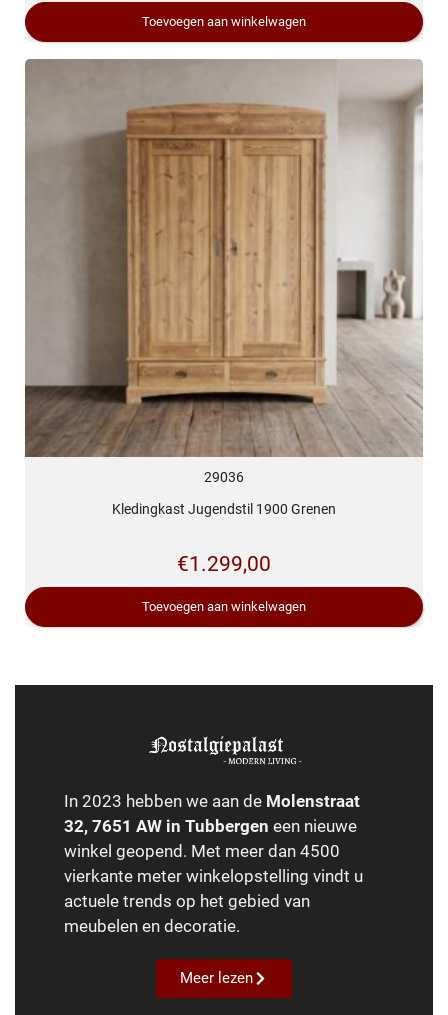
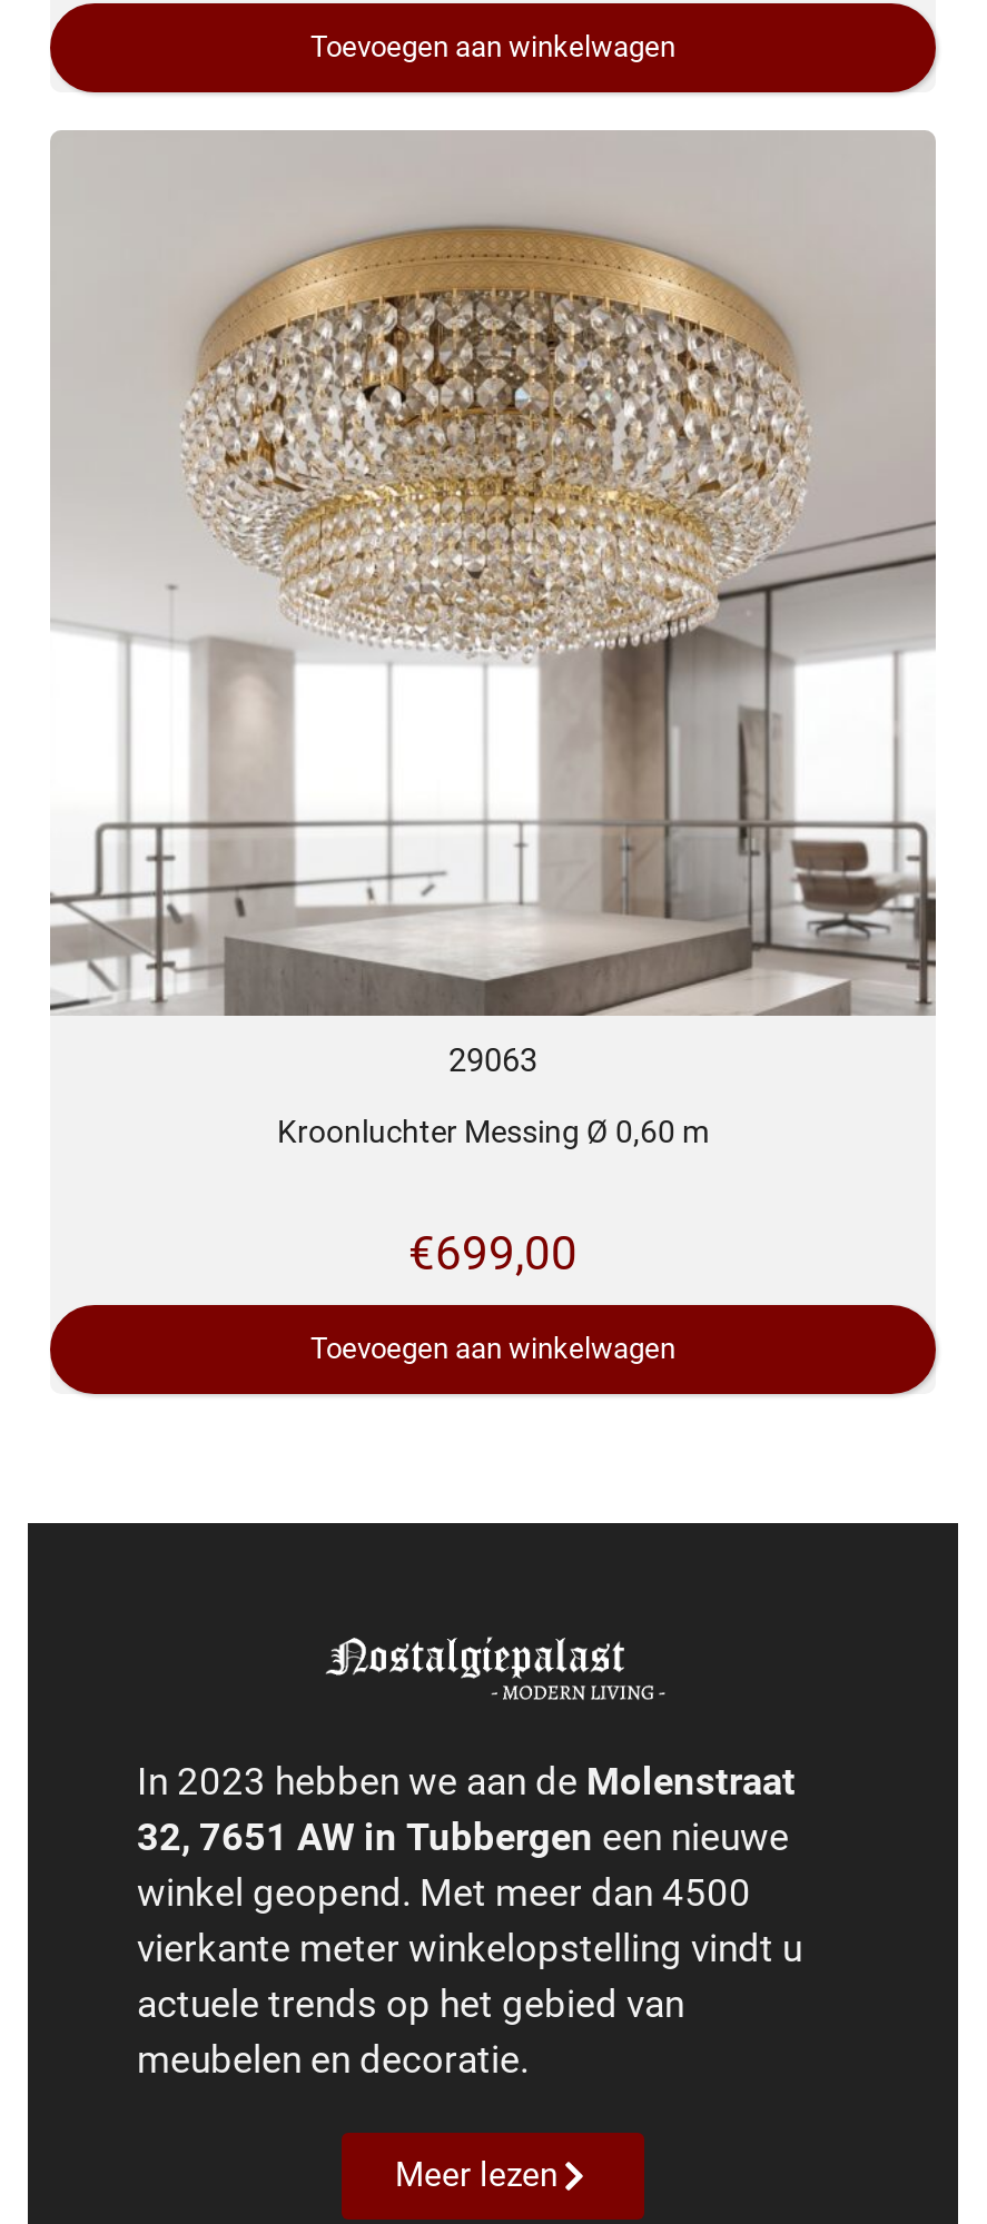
- [image]
- 29036
+ [image]
+ 29063

- Kledingkast Jugendstil 1900 Grenen
+ Kroonluchter Messing Ø 0,60 m

- €1.299,00
+ €699,00
